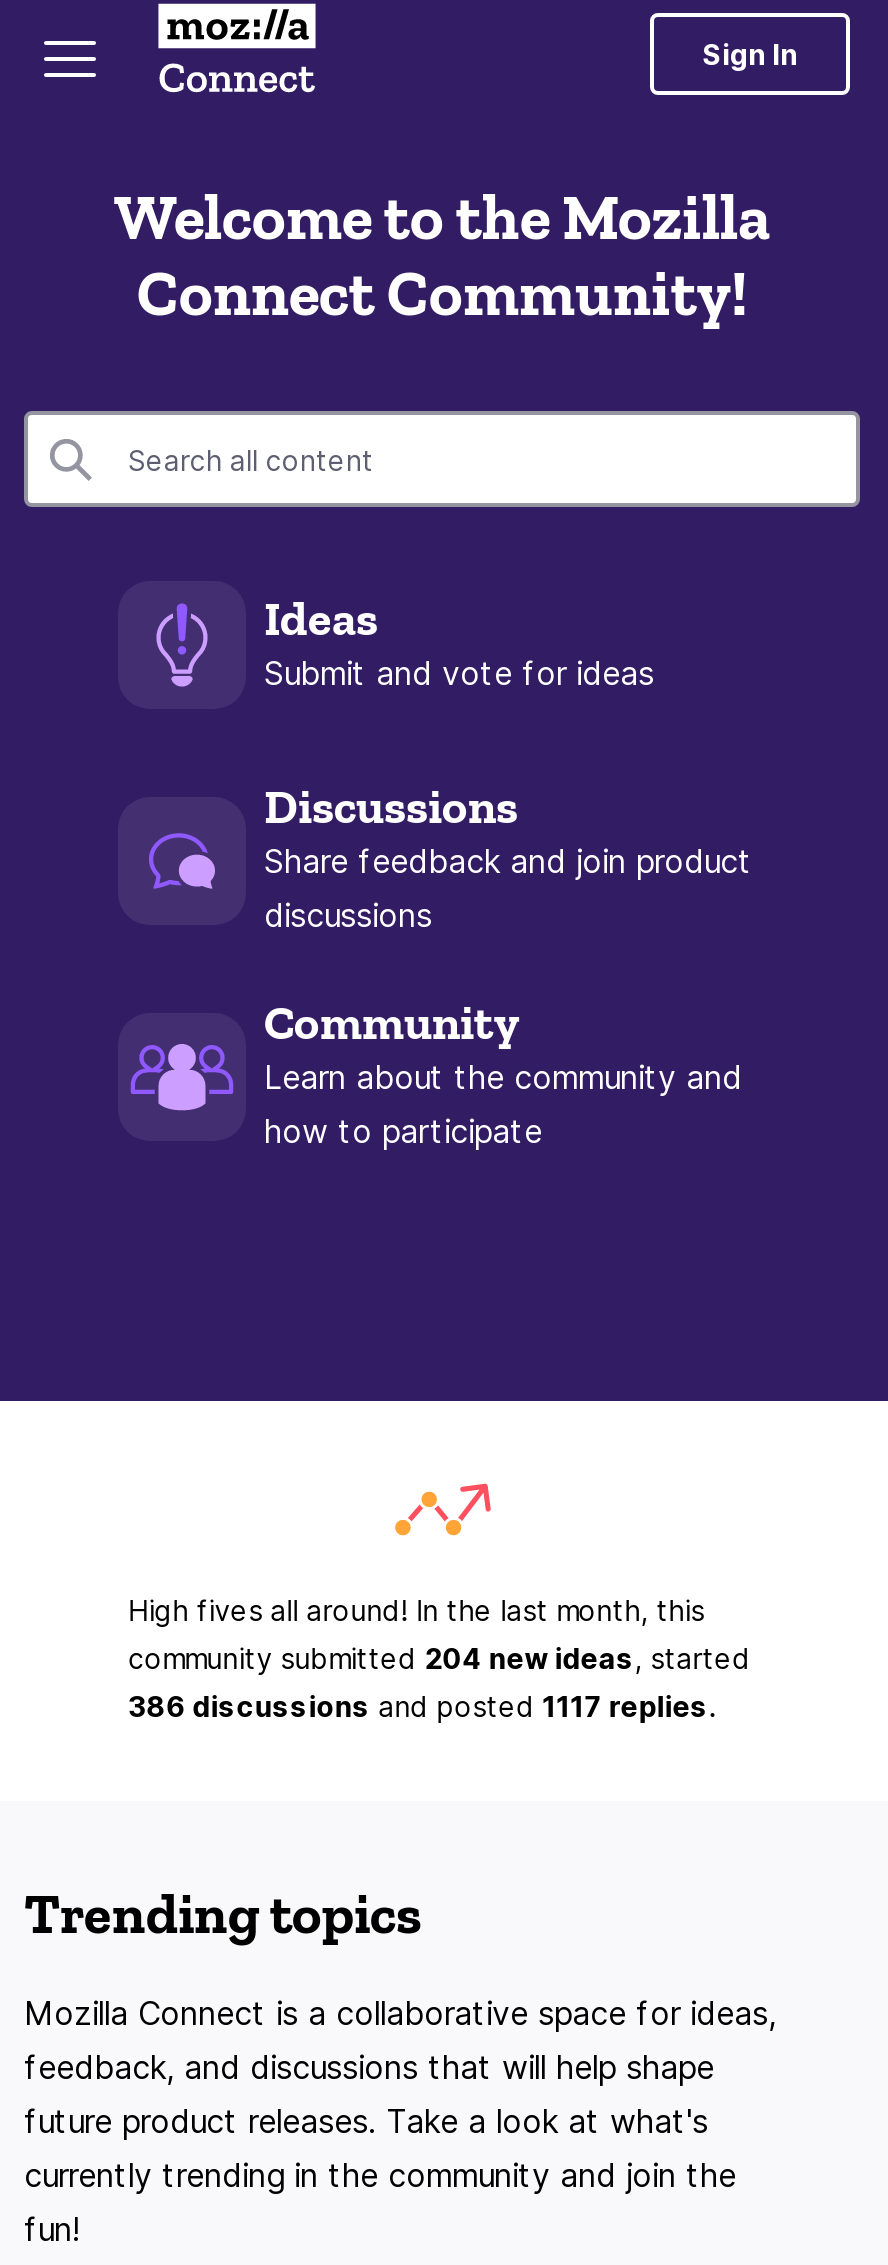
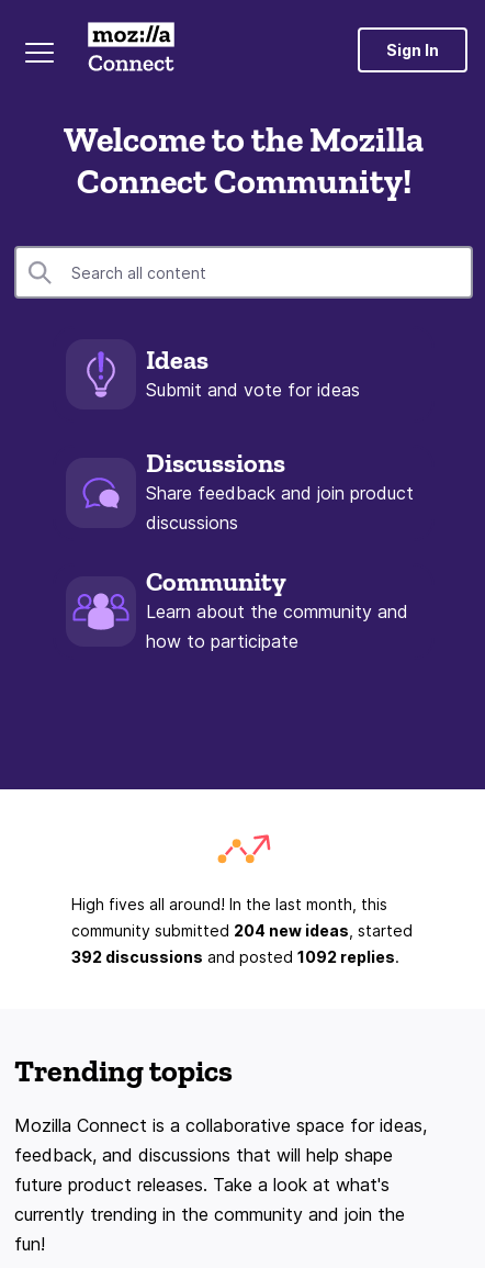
- 386 discussions and posted 1117 replies.
+ 392 discussions and posted 1092 replies.
